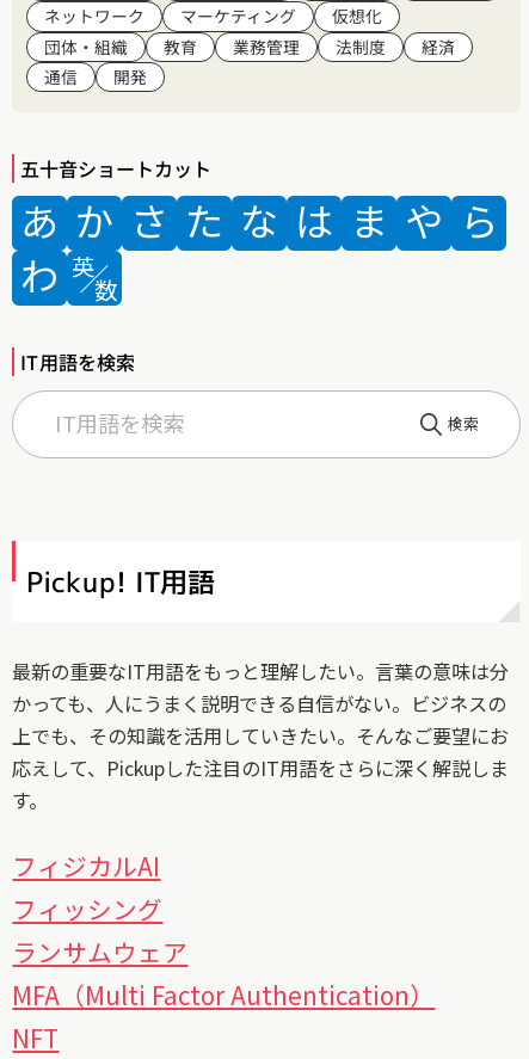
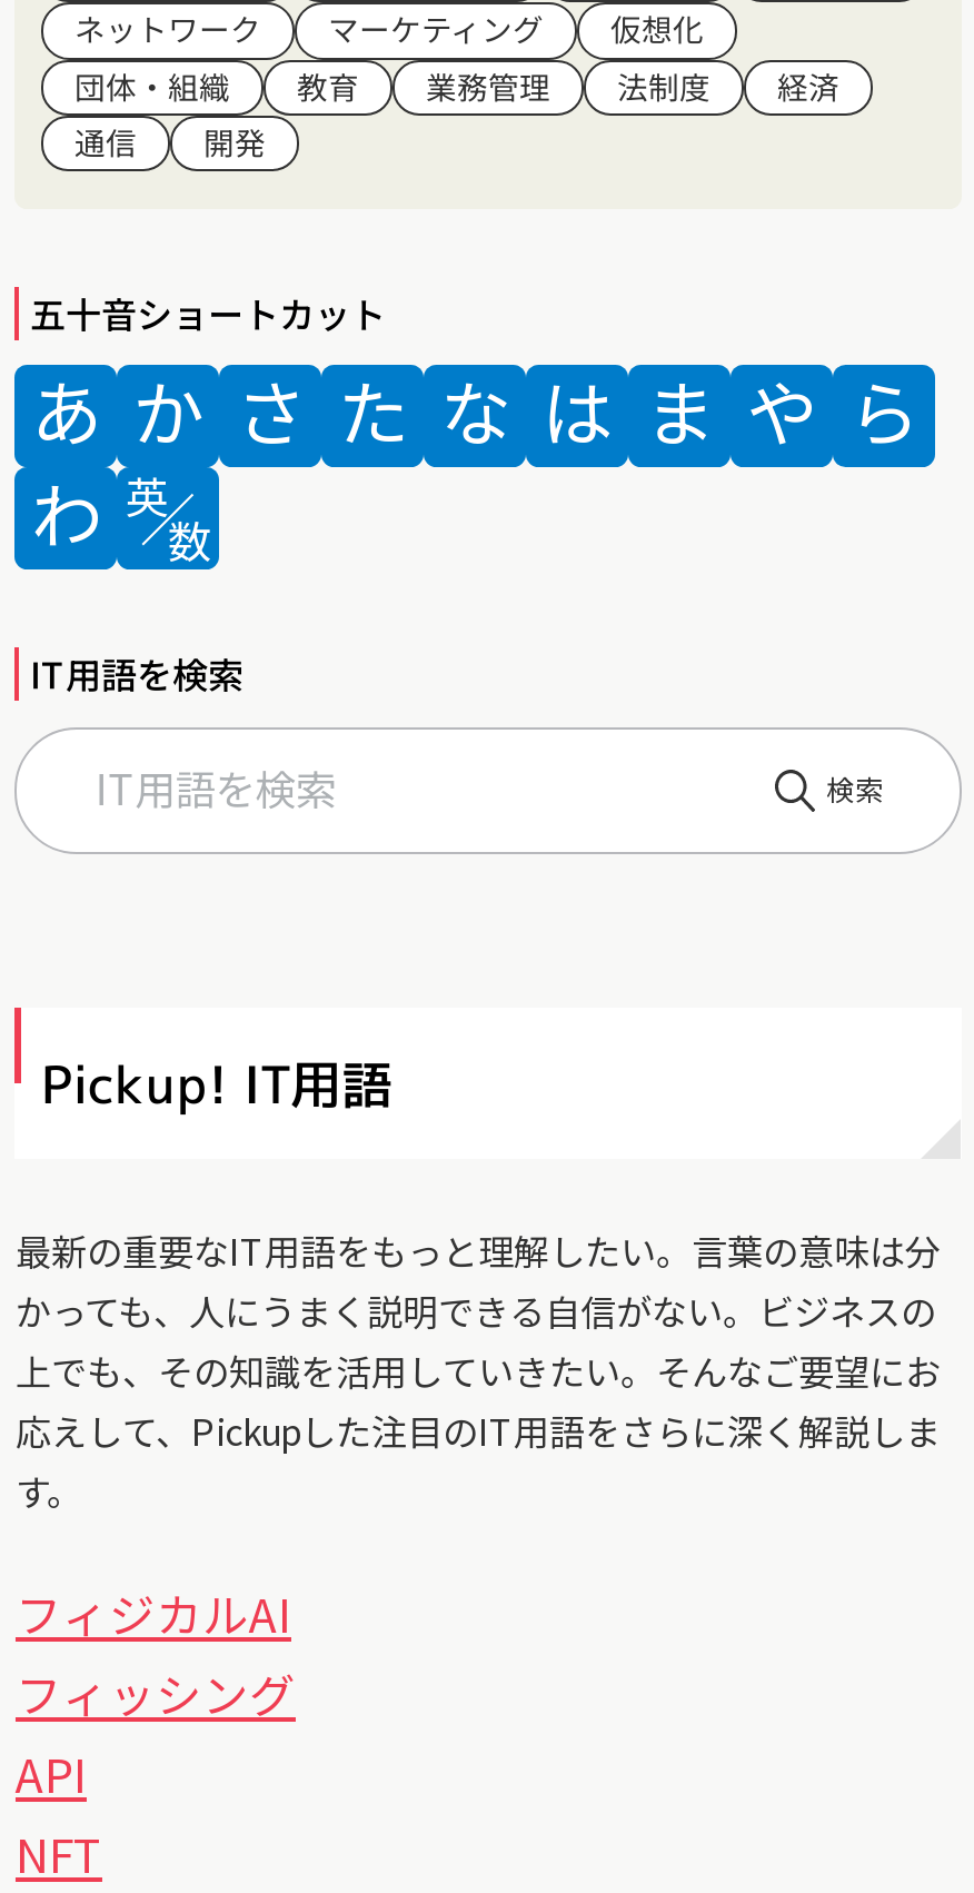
- ランサムウェア
- MFA（Multi Factor Authentication）
+ API
